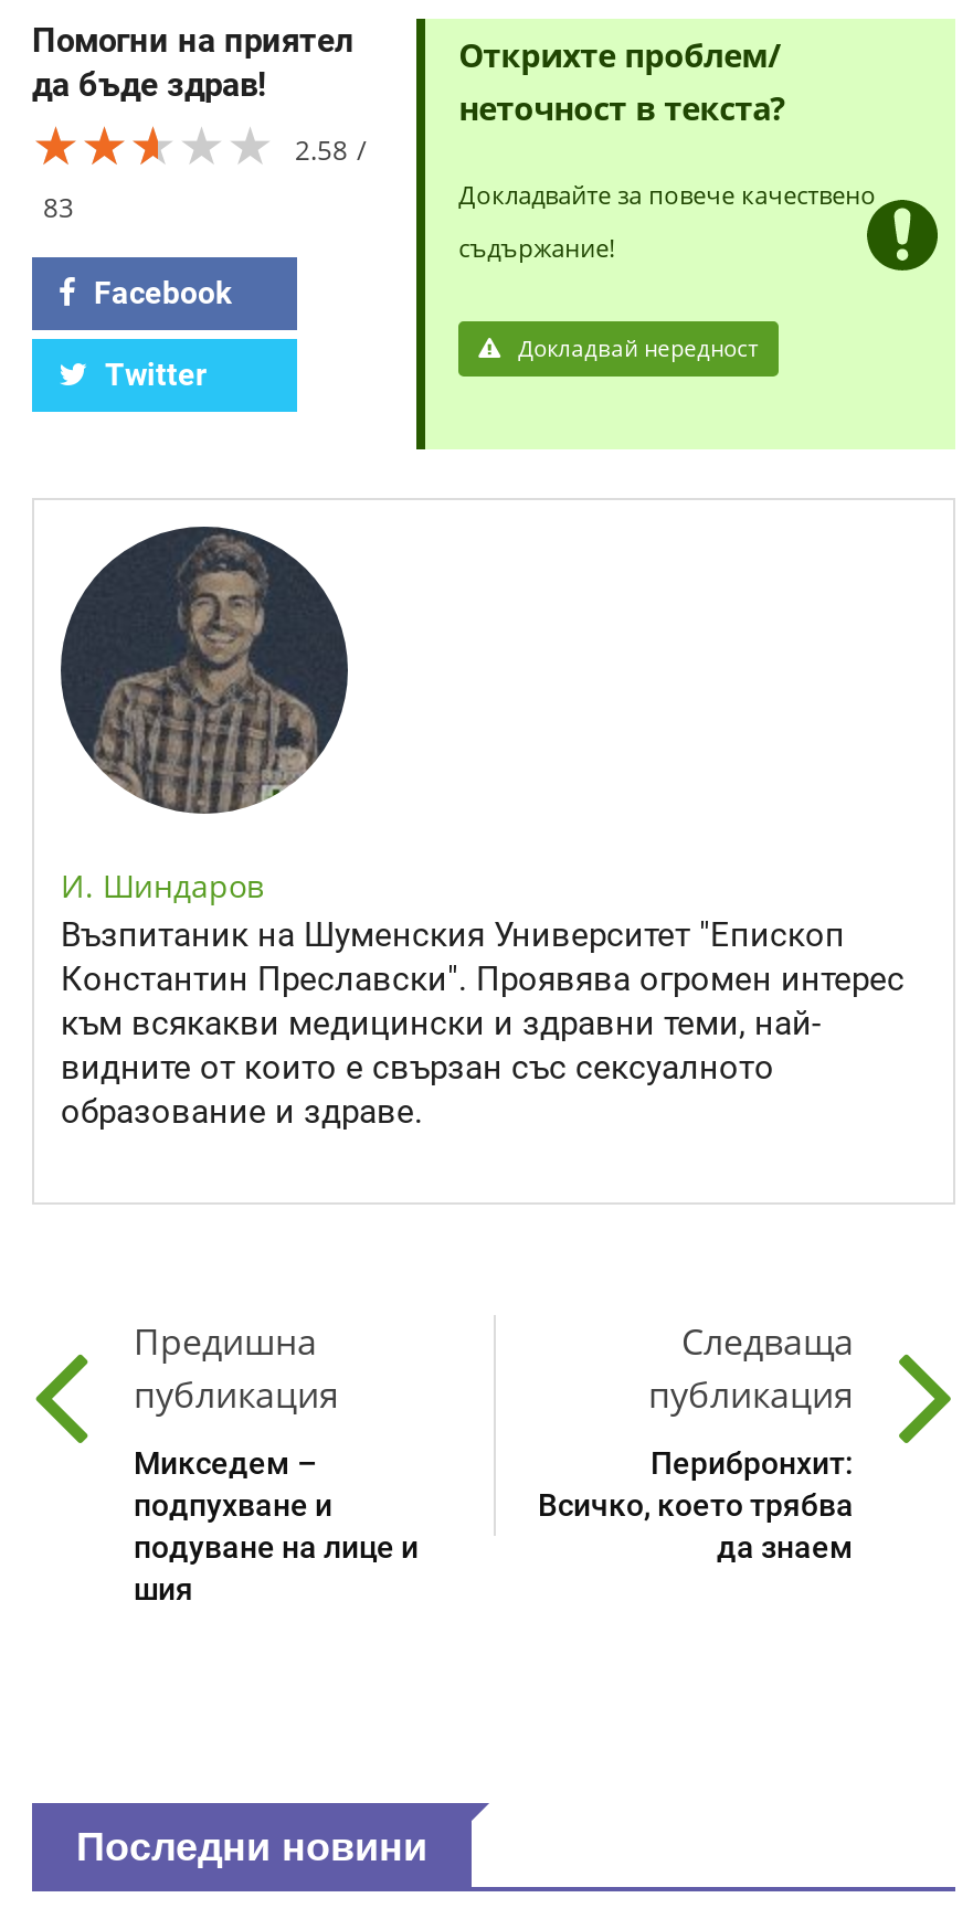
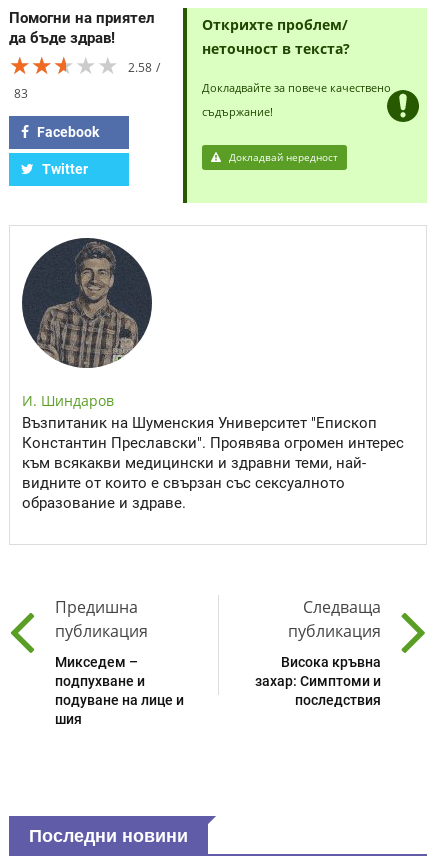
- Перибронхит:
- Всичко, което трябва
- да знаем
+ Висока кръвна
+ захар: Симптоми и
+ последствия
